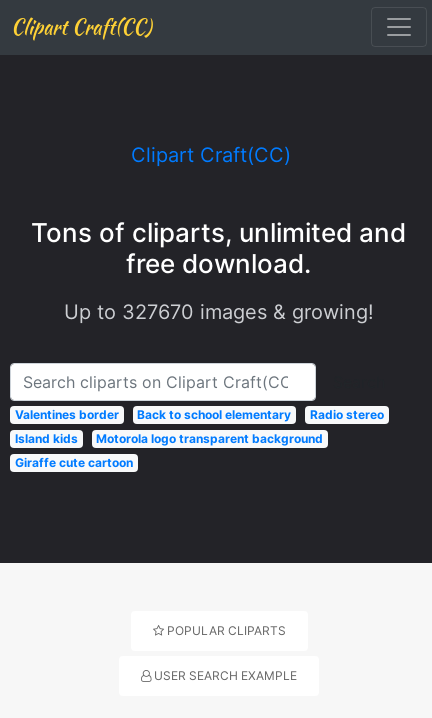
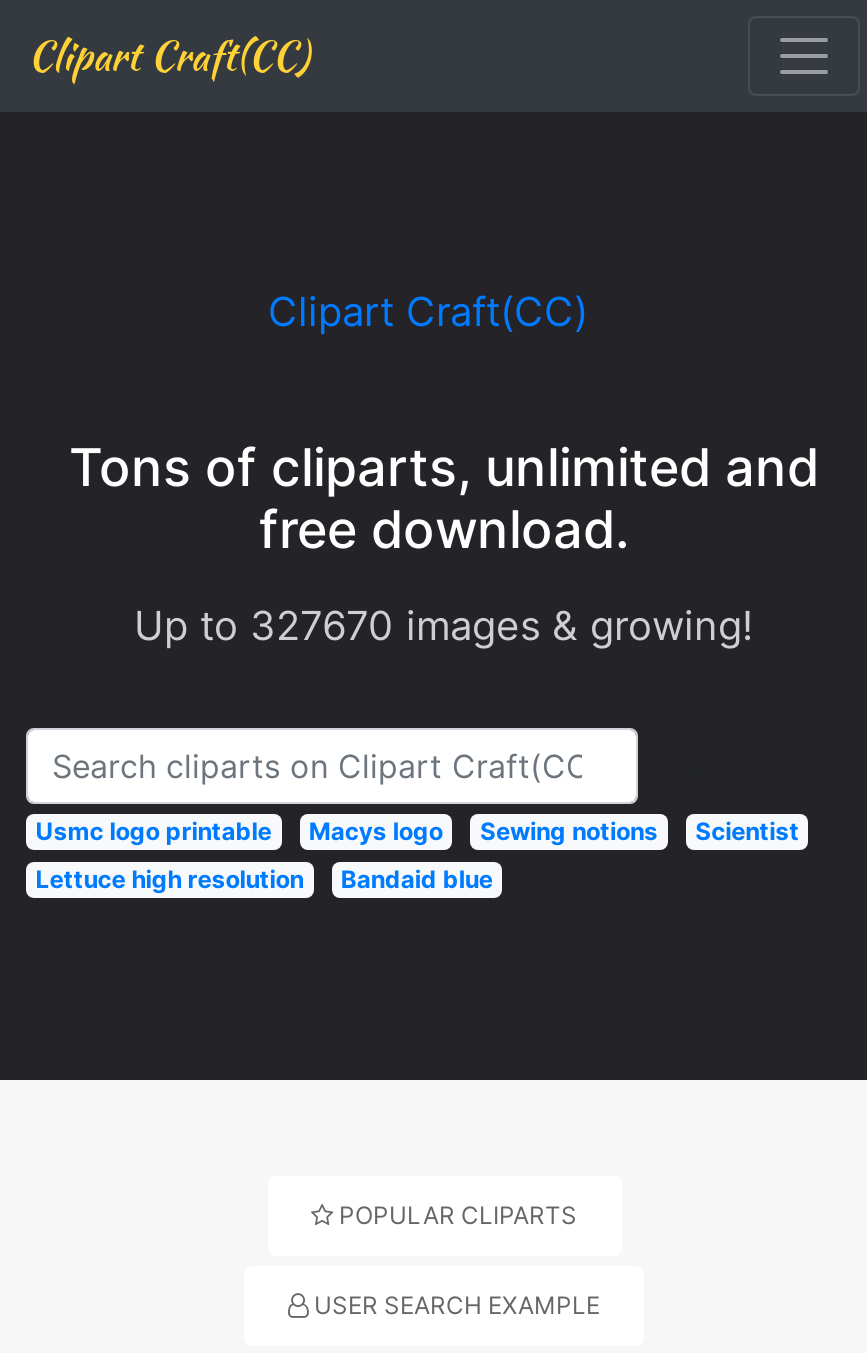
- Valentines border
- Back to school elementary
- Radio stereo
- Island kids
- Motorola logo transparent background
- Giraffe cute cartoon
+ Usmc logo printable
+ Macys logo
+ Sewing notions
+ Scientist
+ Lettuce high resolution
+ Bandaid blue
